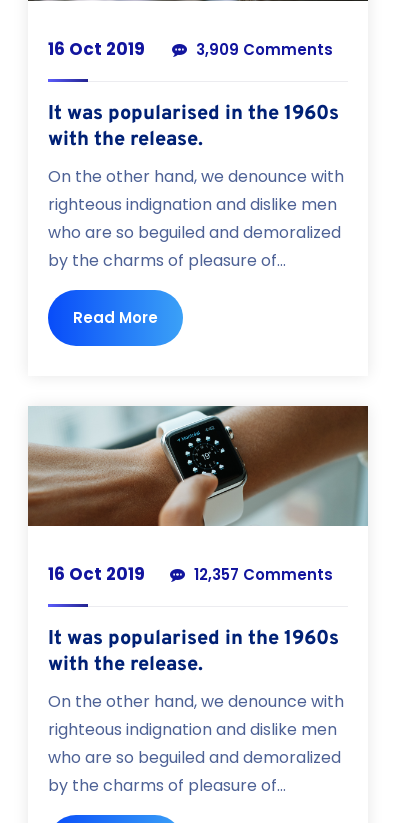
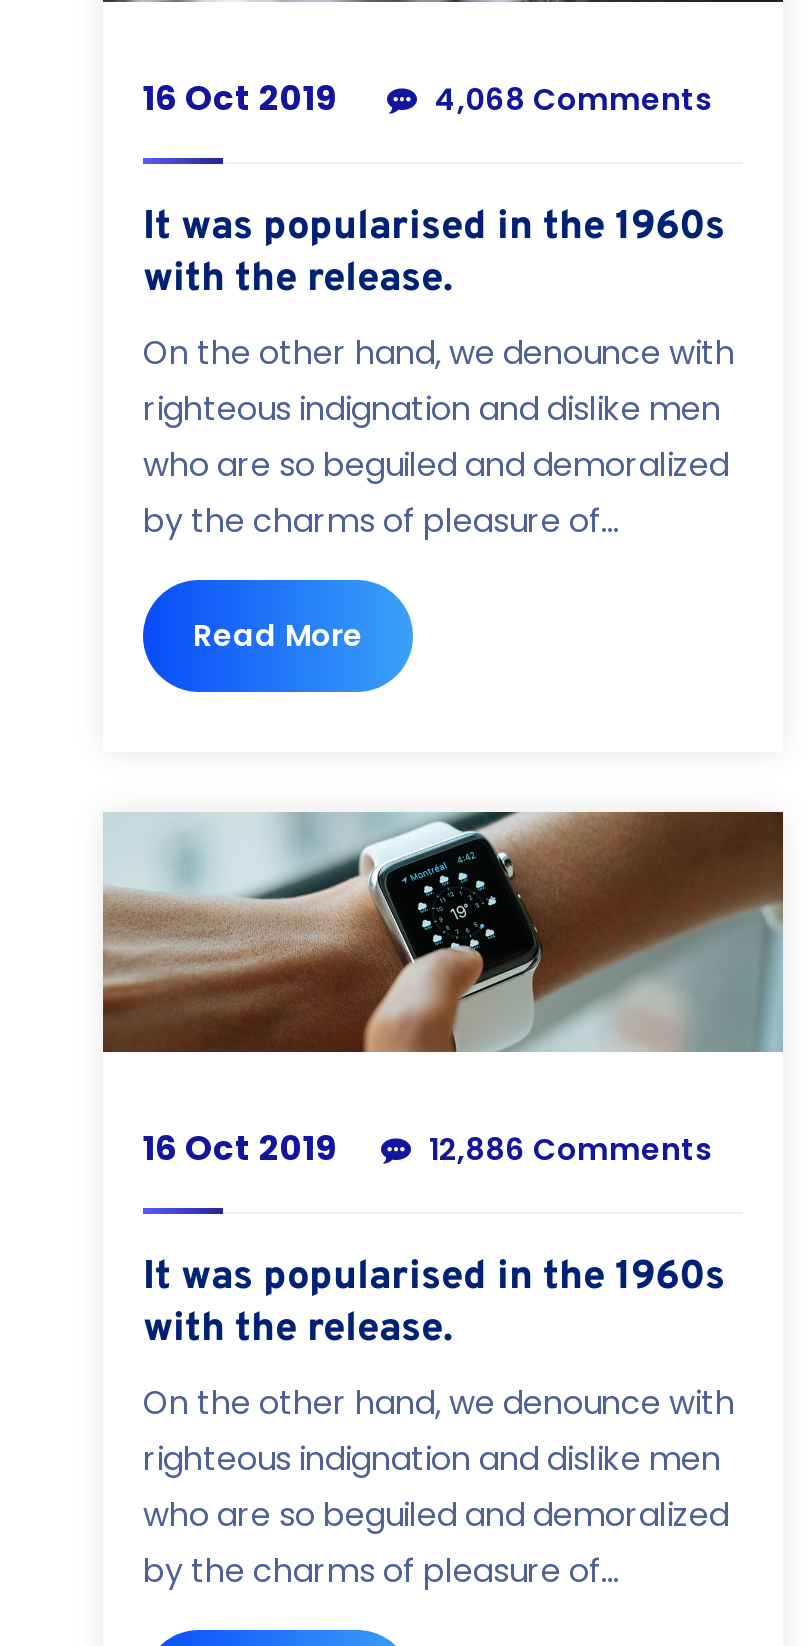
- 3,909 Comments
+ 4,068 Comments

- 12,357 Comments
+ 12,886 Comments
